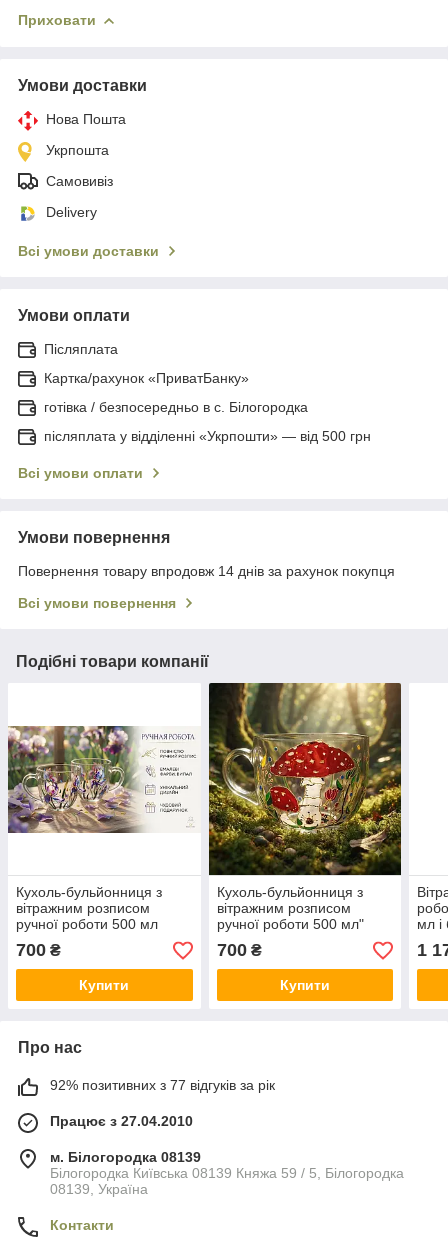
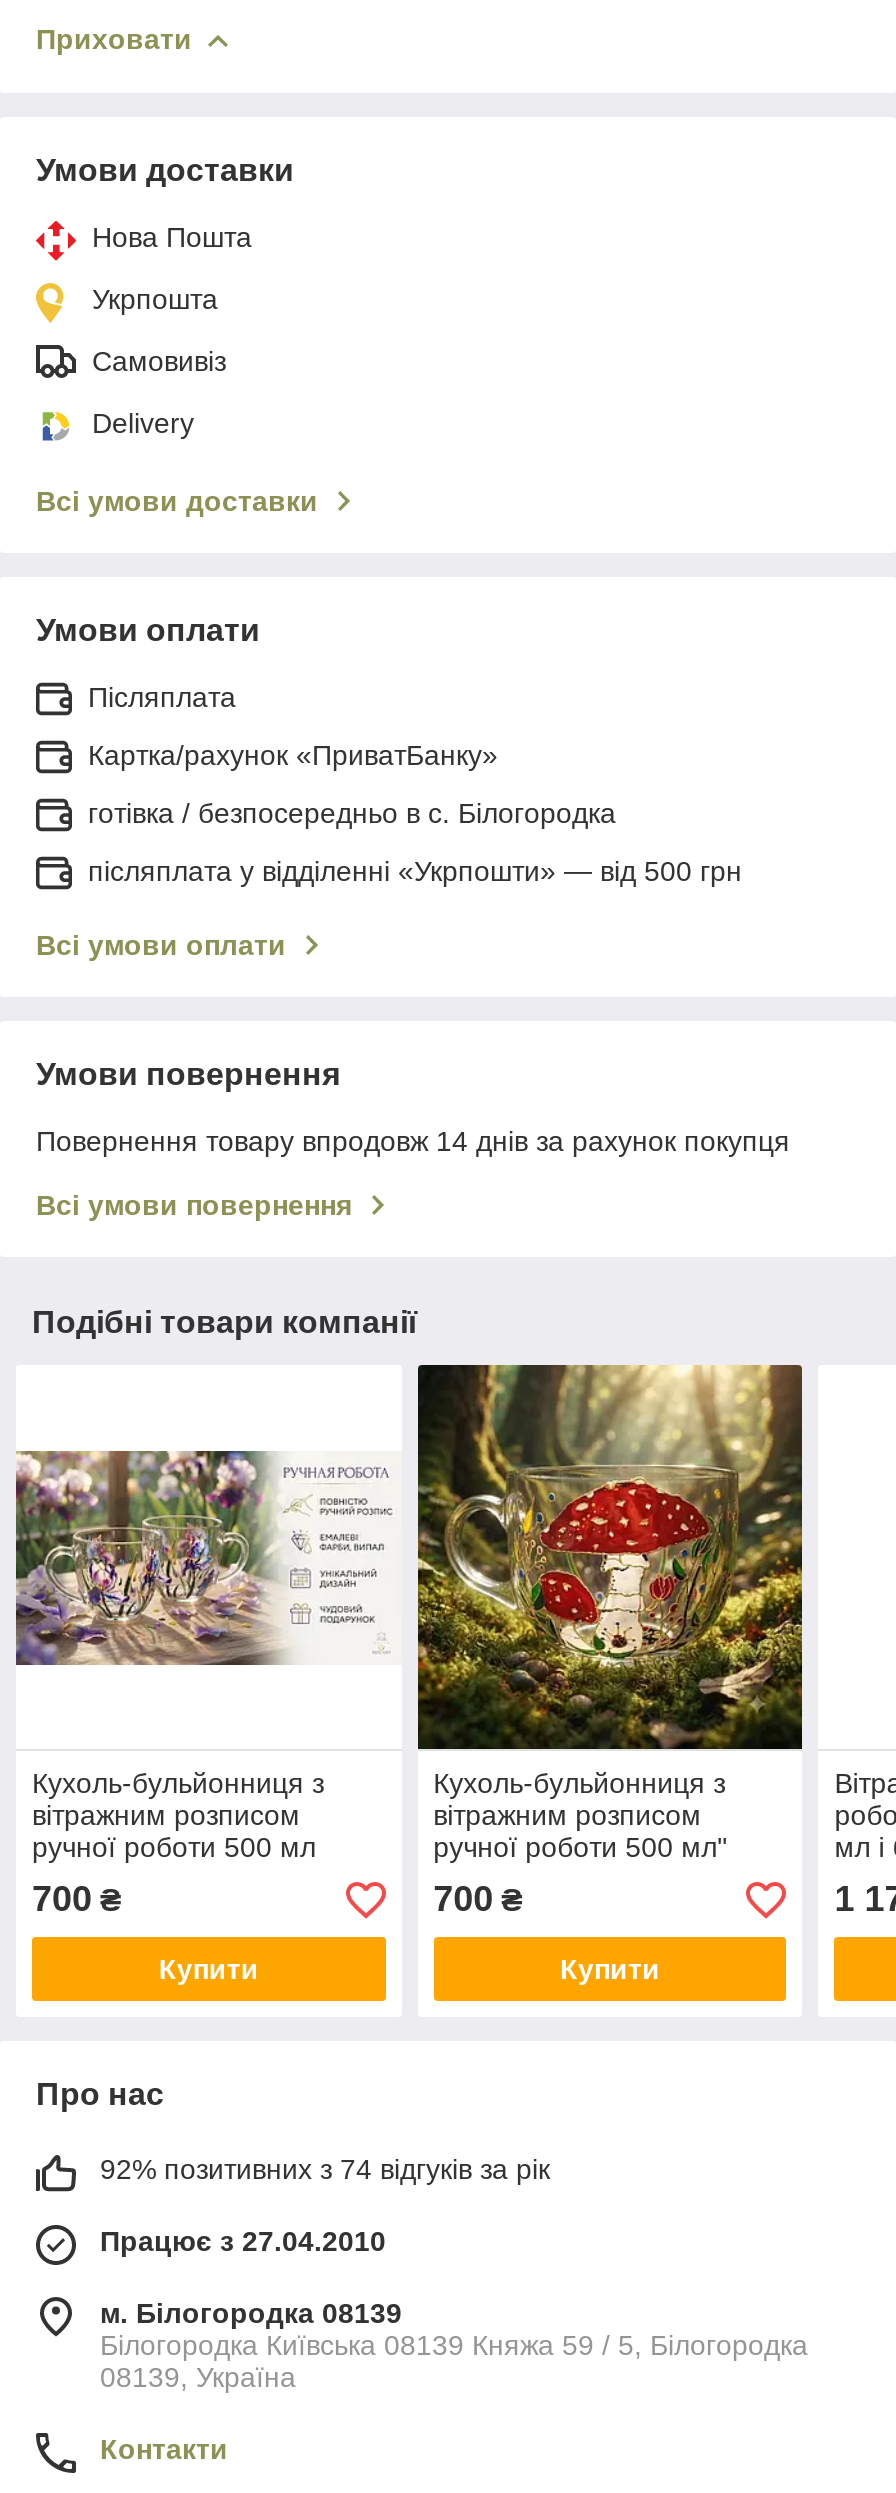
- 92% позитивних з 77 відгуків за рік
+ 92% позитивних з 74 відгуків за рік
